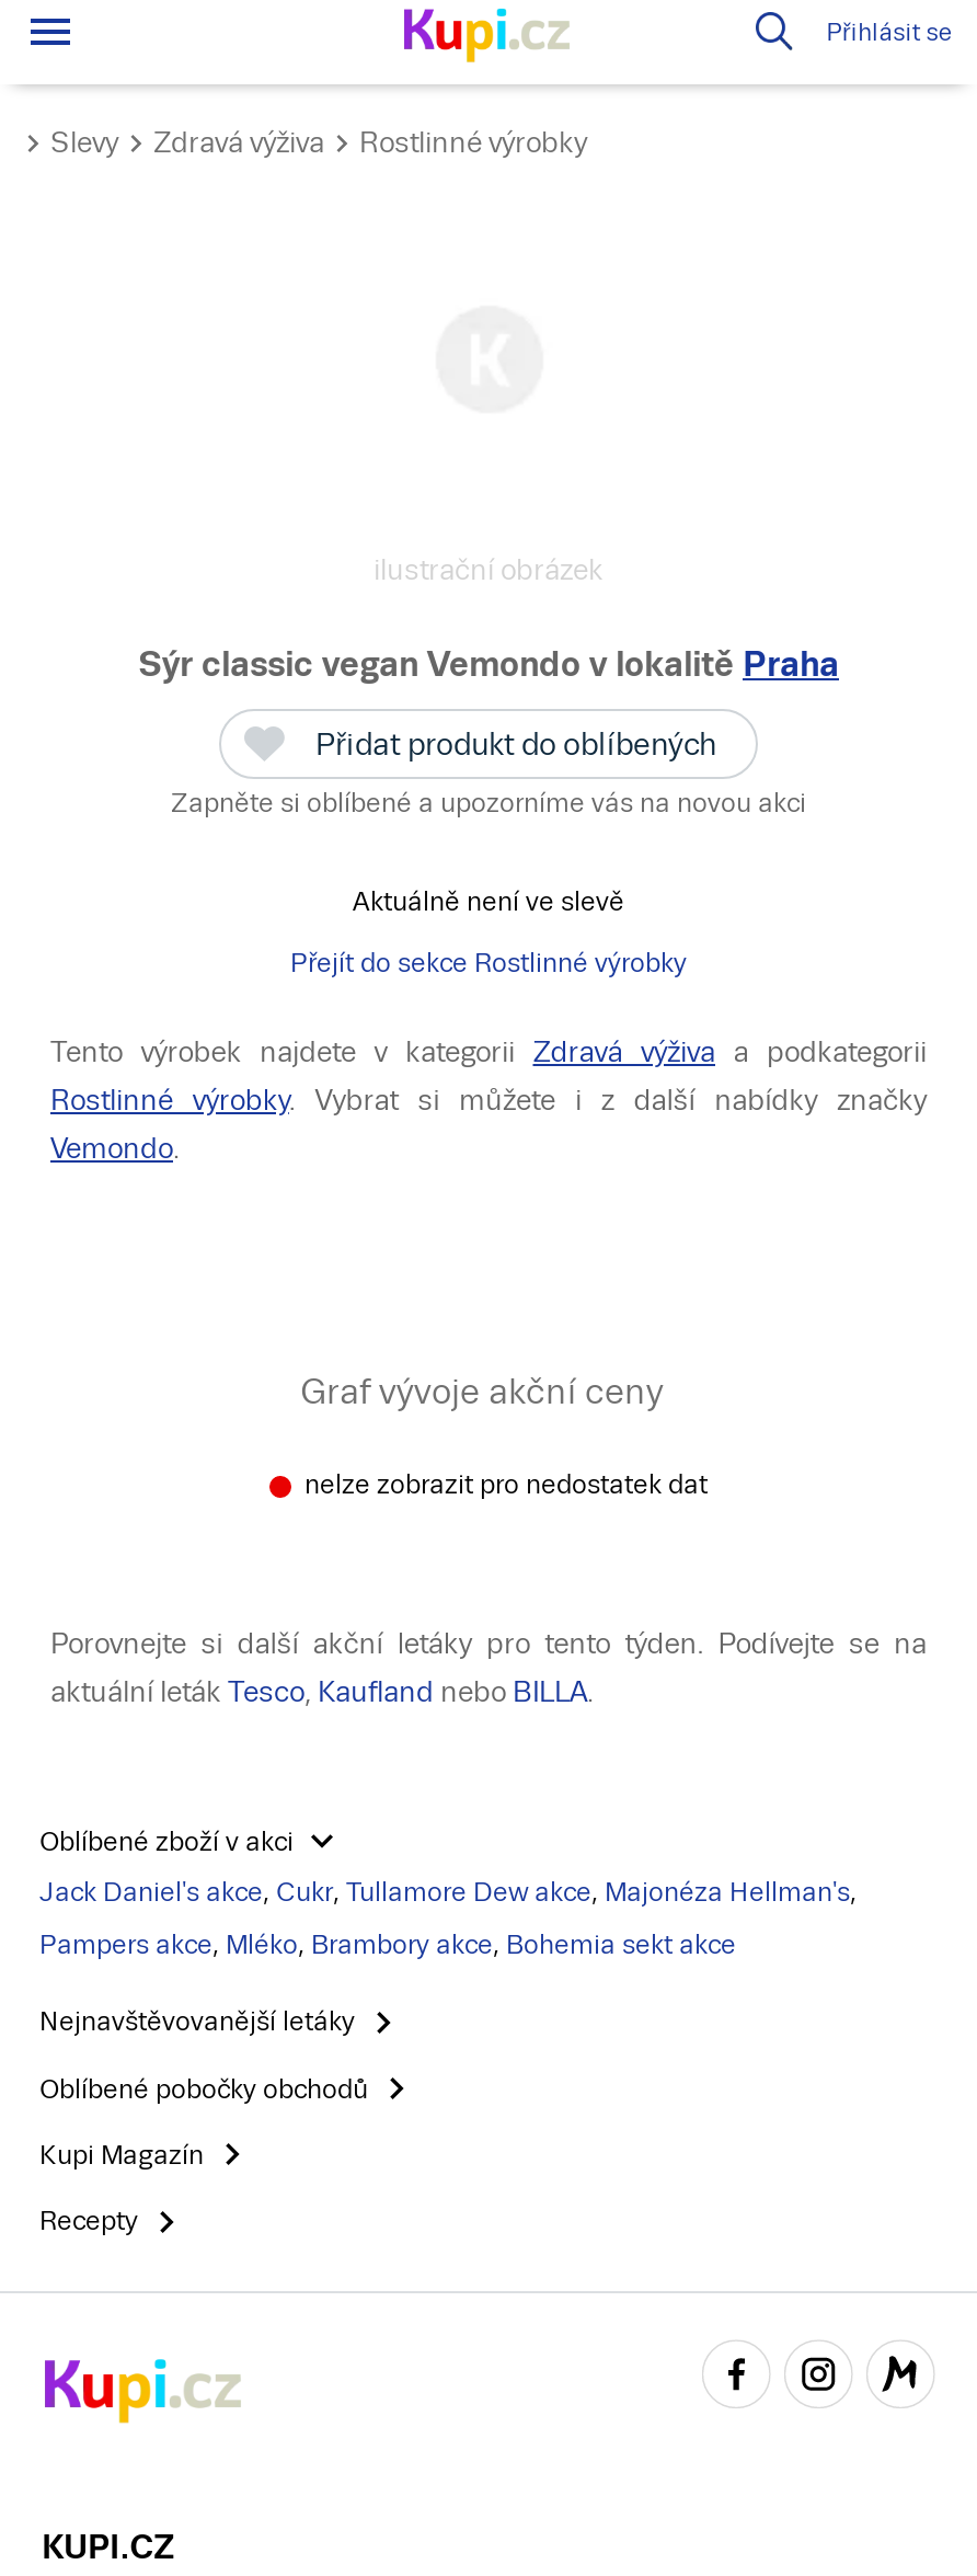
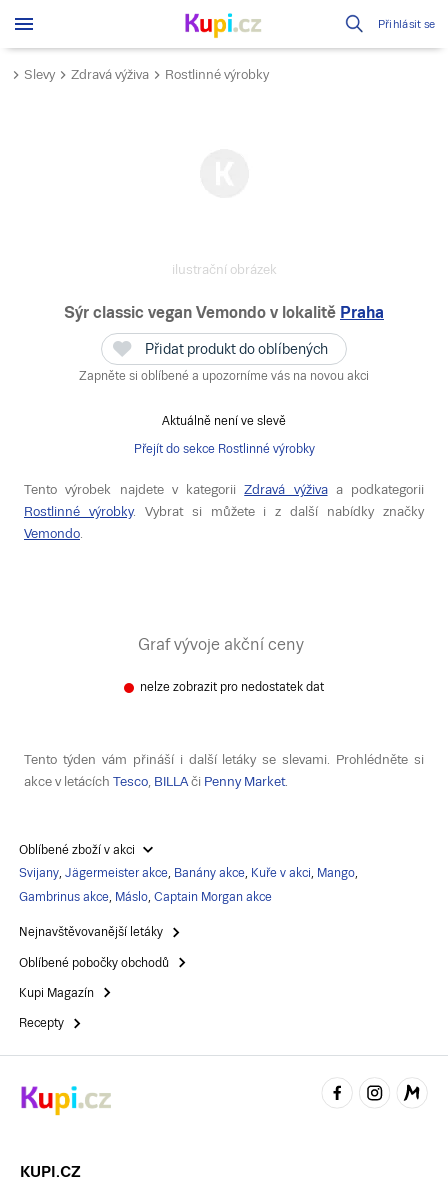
- Porovnejte si další akční letáky pro tento týden. Podívejte se na
+ Tento týden vám přináší i další letáky se slevami. Prohlédněte si

- aktuální leták Tesco, Kaufland nebo BILLA.
+ akce v letácích Tesco, BILLA či Penny Market.

- Jack Daniel's akce, Cukr, Tullamore Dew akce, Majonéza Hellman's,
+ Svijany, Jägermeister akce, Banány akce, Kuře v akci, Mango,

- Pampers akce, Mléko, Brambory akce, Bohemia sekt akce
+ Gambrinus akce, Máslo, Captain Morgan akce
